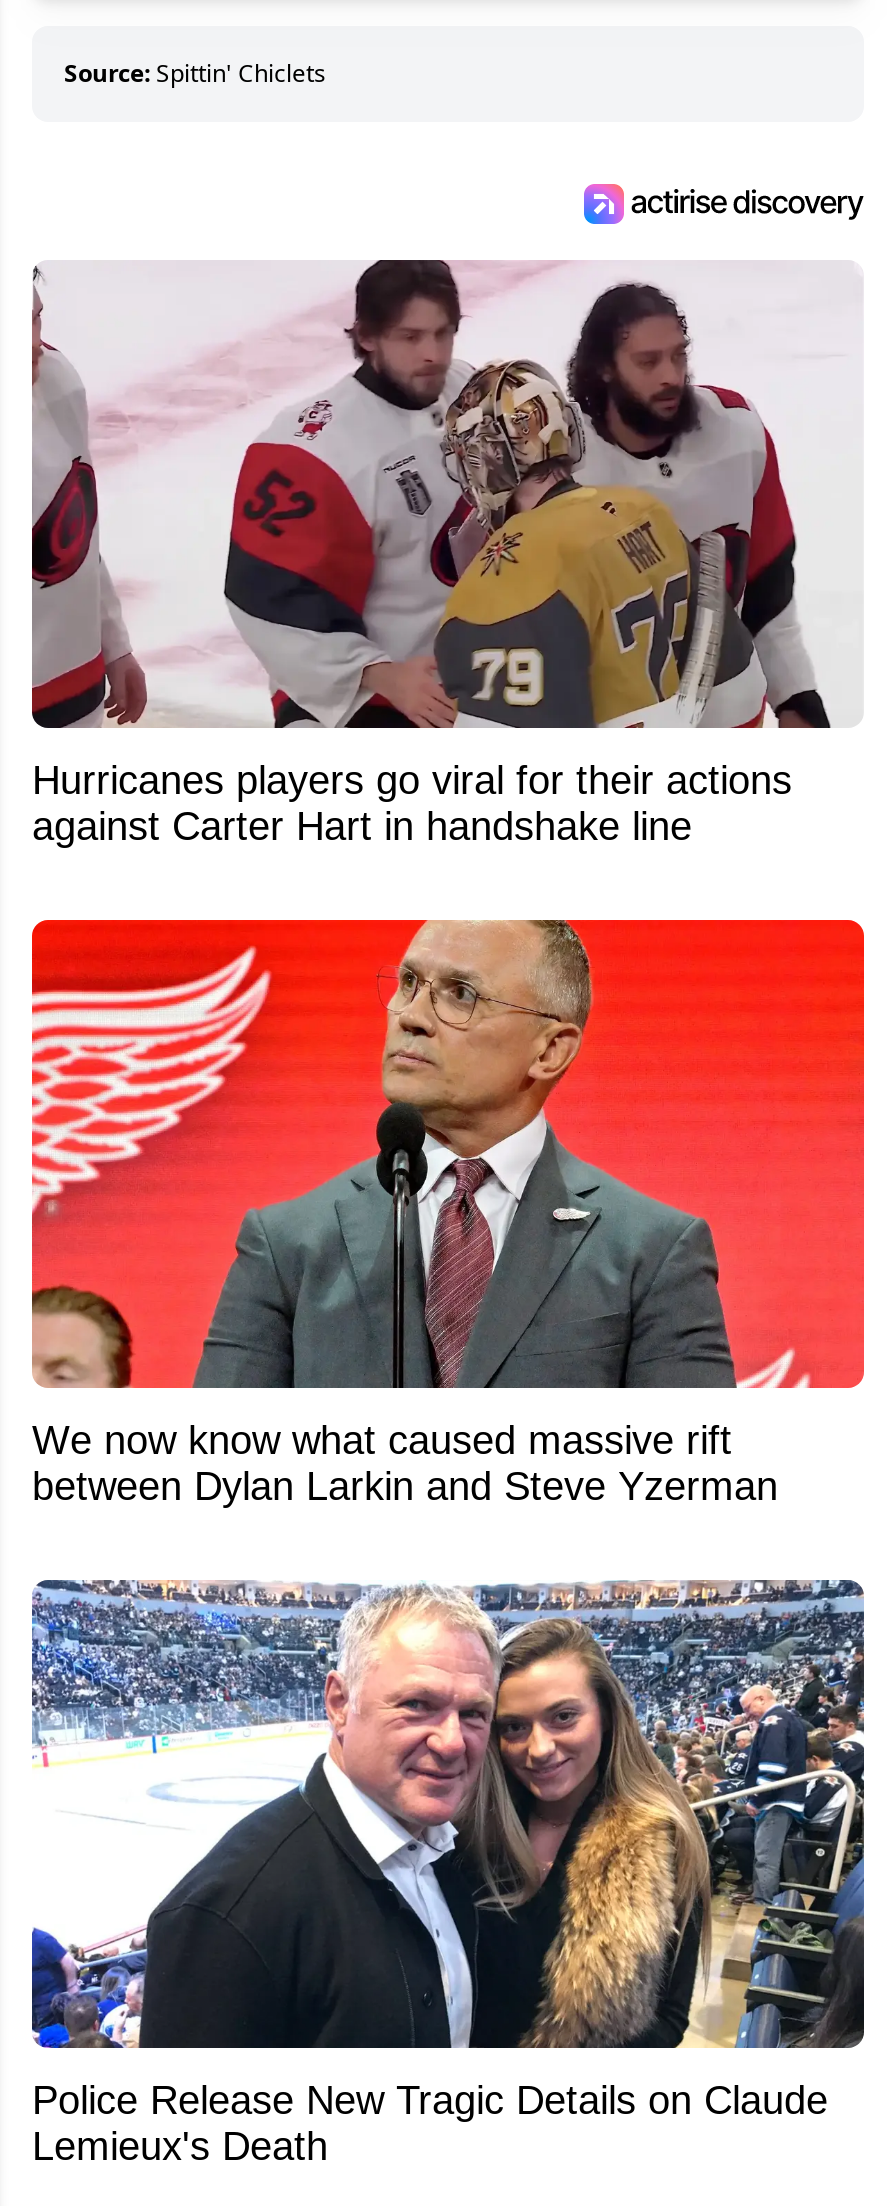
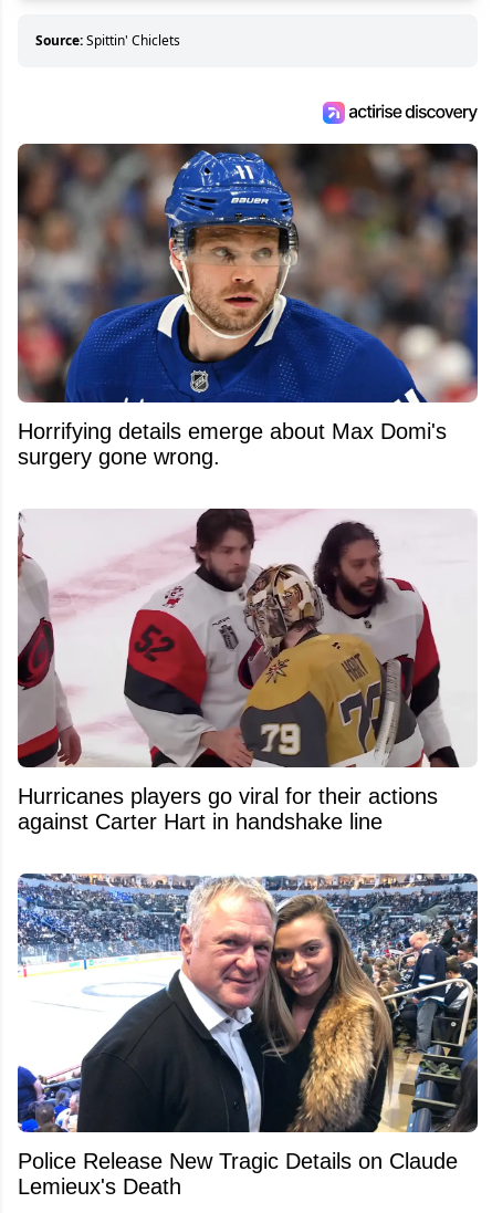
+ [image]
+ Horrifying details emerge about Max Domi's
+ surgery gone wrong.

moved down: [image] | Hurricanes players go viral for their actions | against Carter Hart in handshake line

- [image]
- We now know what caused massive rift
- between Dylan Larkin and Steve Yzerman
